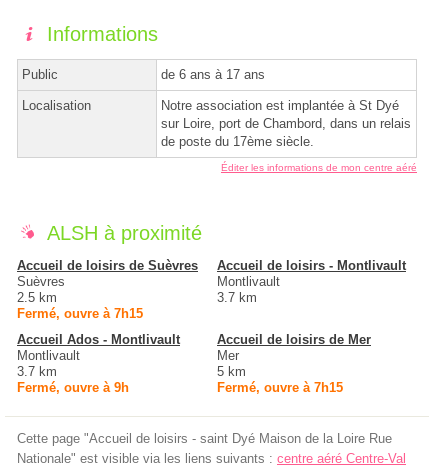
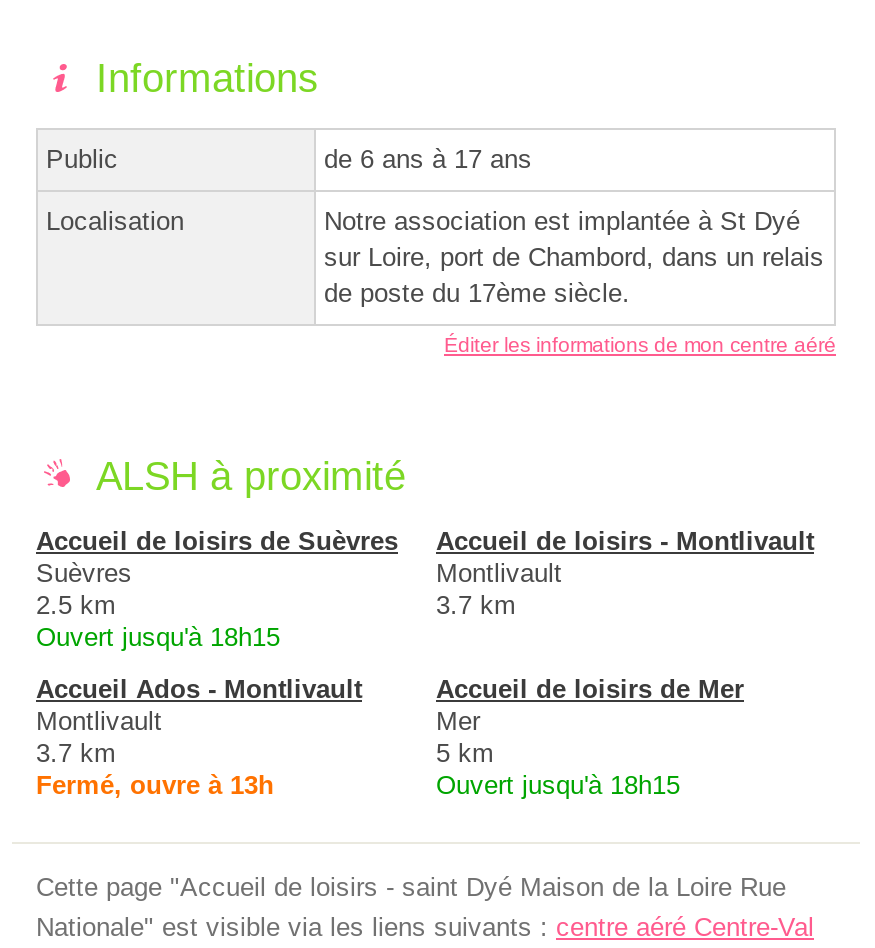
- Fermé, ouvre à 7h15
+ Ouvert jusqu'à 18h15

- Fermé, ouvre à 9h
+ Fermé, ouvre à 13h

- Fermé, ouvre à 7h15
+ Ouvert jusqu'à 18h15
